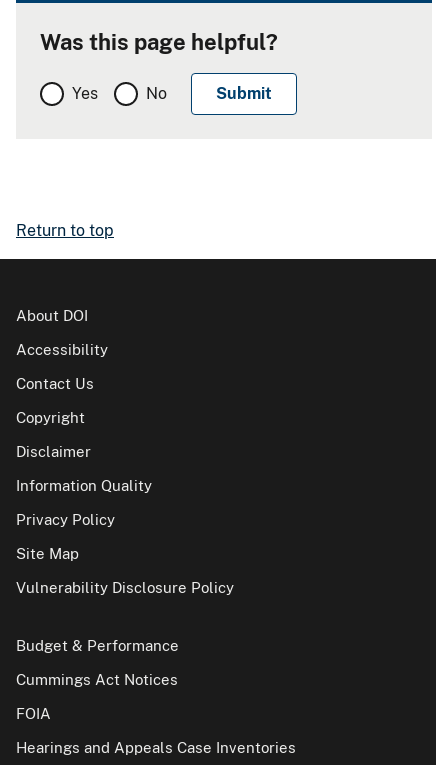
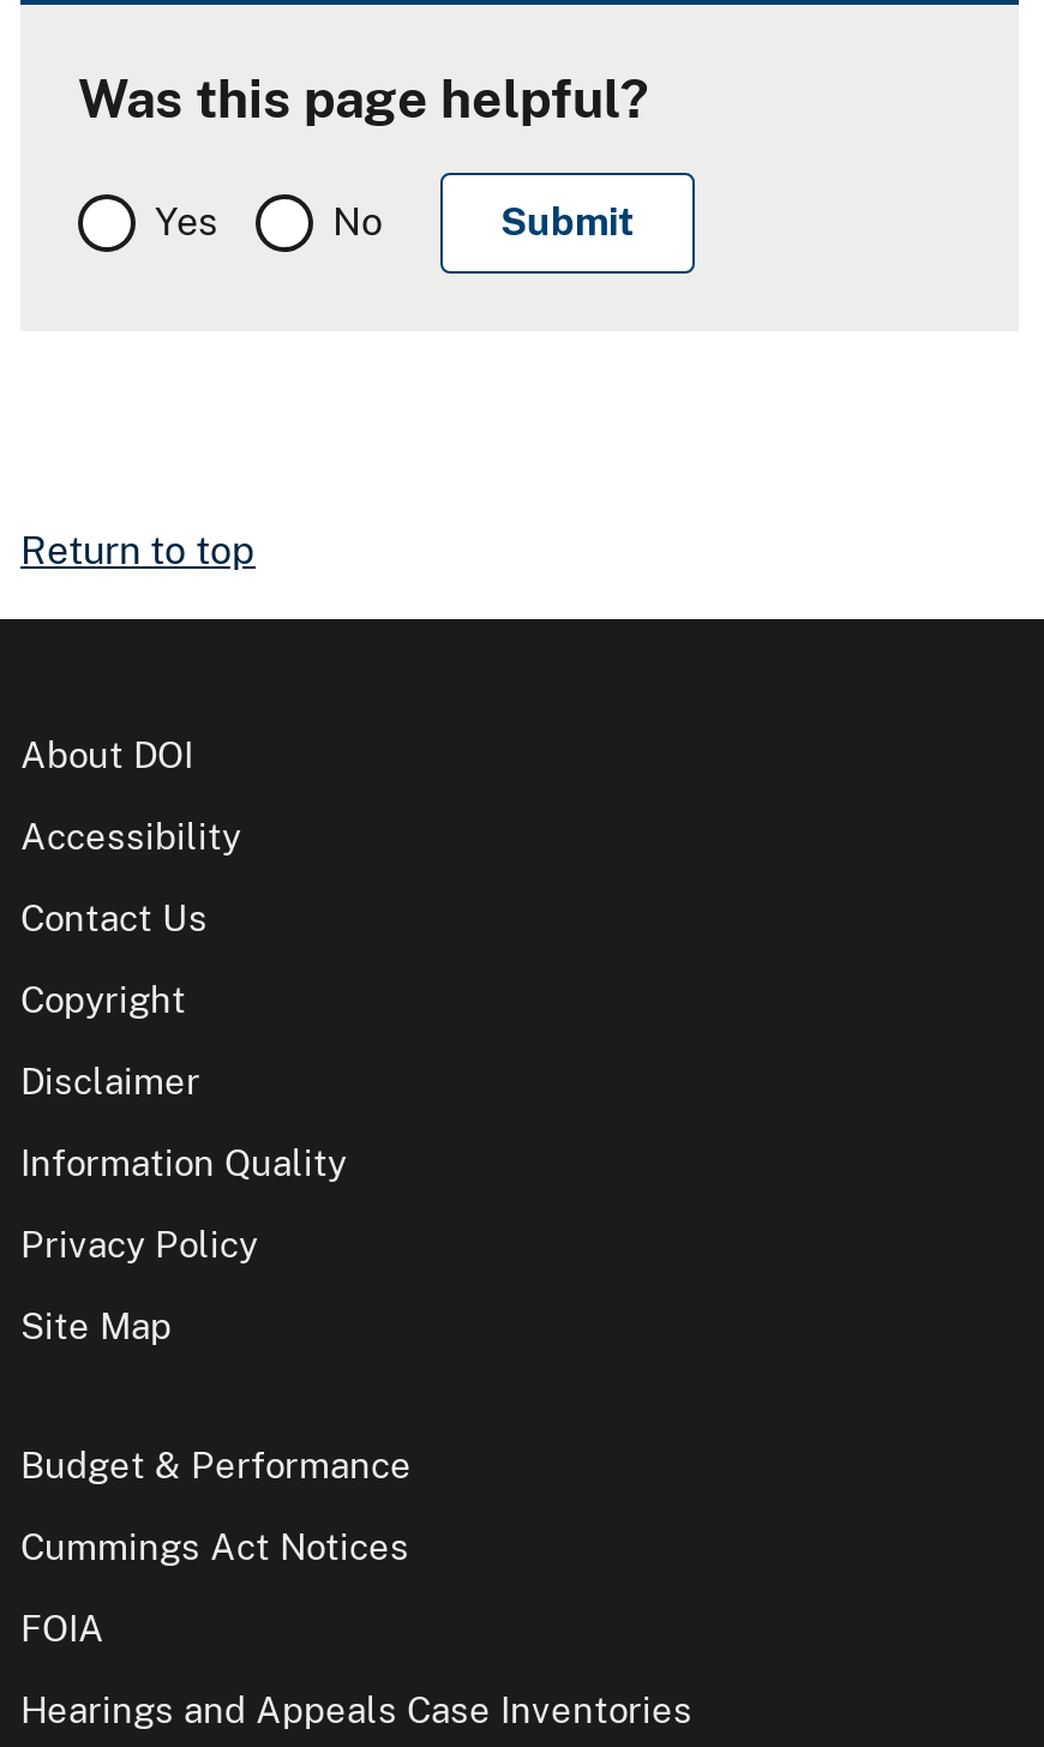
- Vulnerability Disclosure Policy
